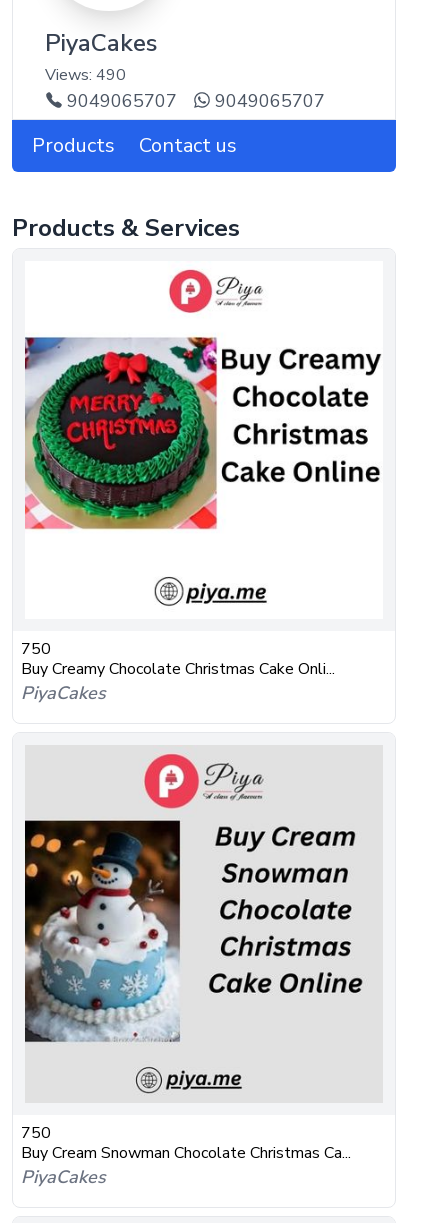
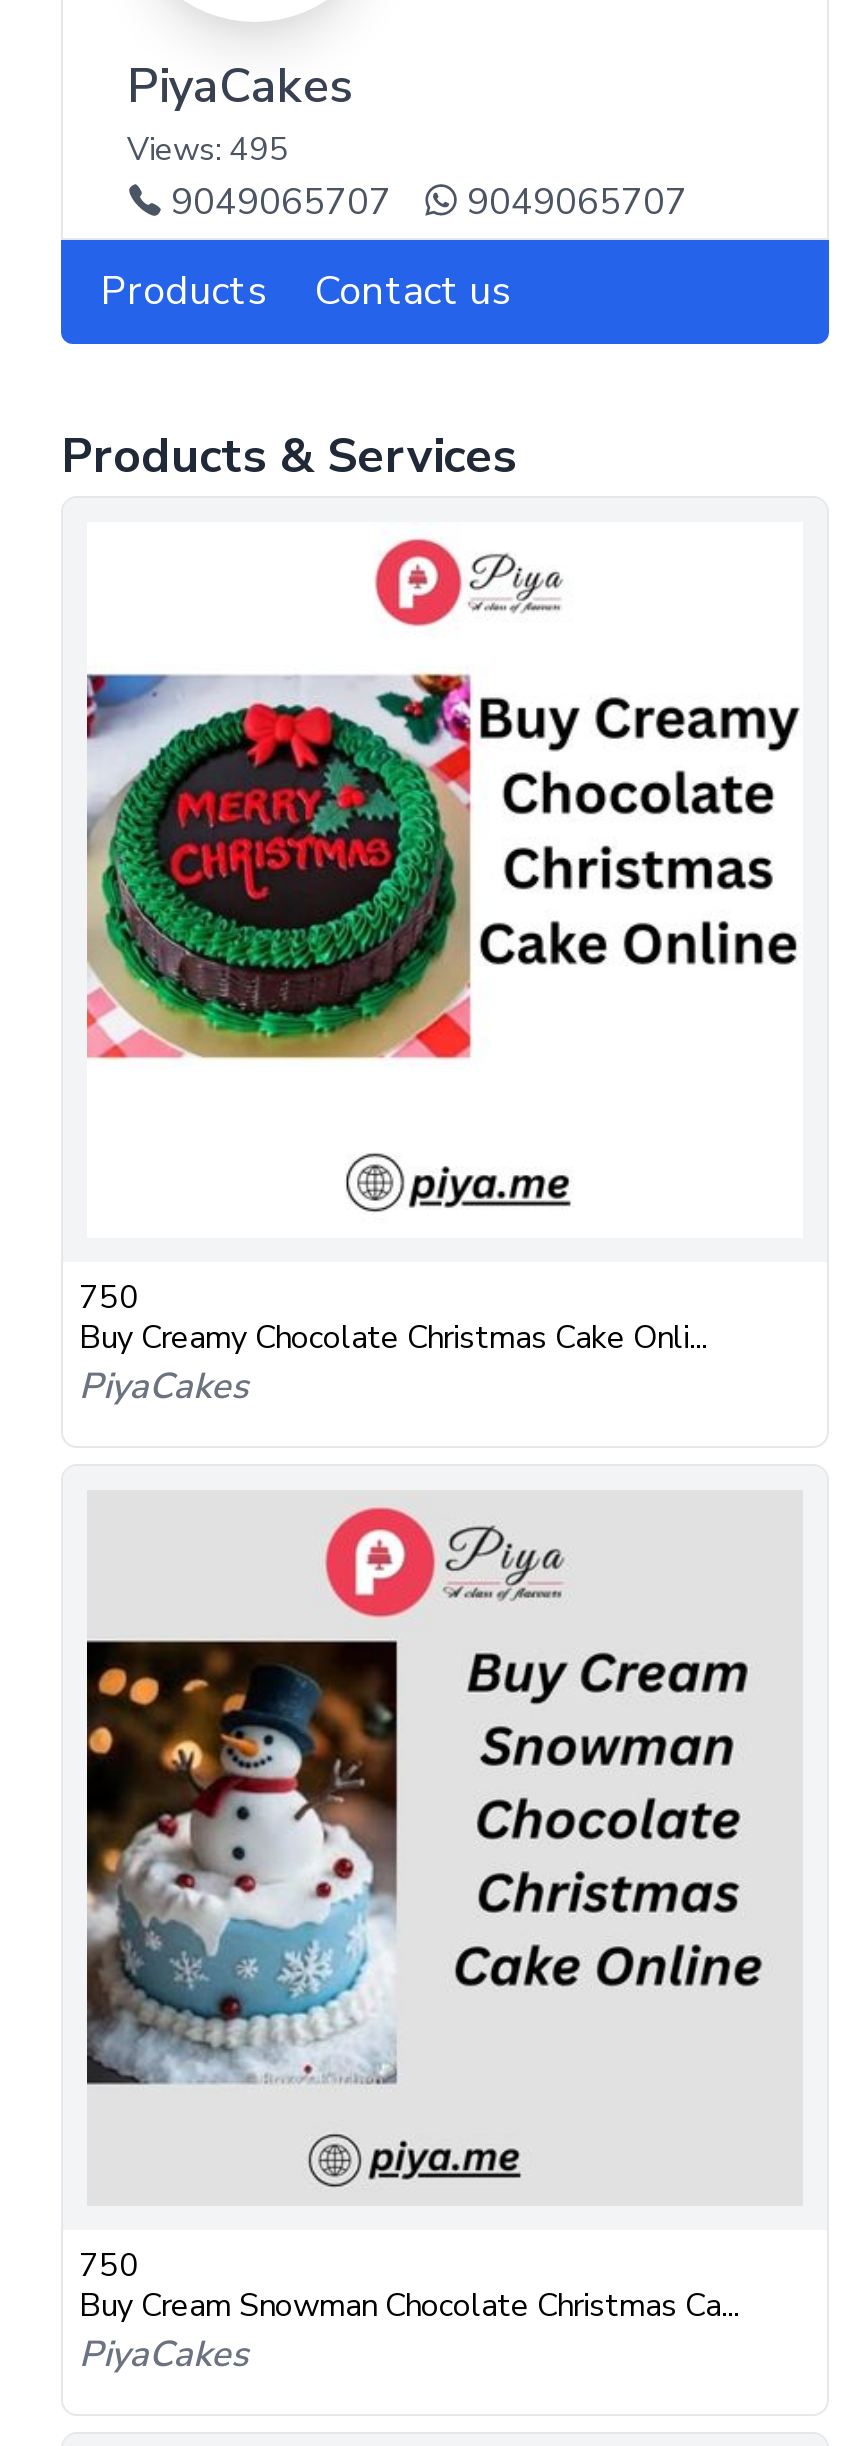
- Views: 490
+ Views: 495
